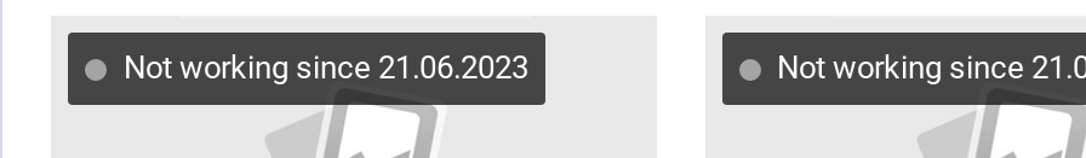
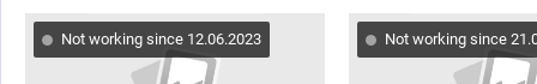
- Not working since 21.06.2023
+ Not working since 12.06.2023
